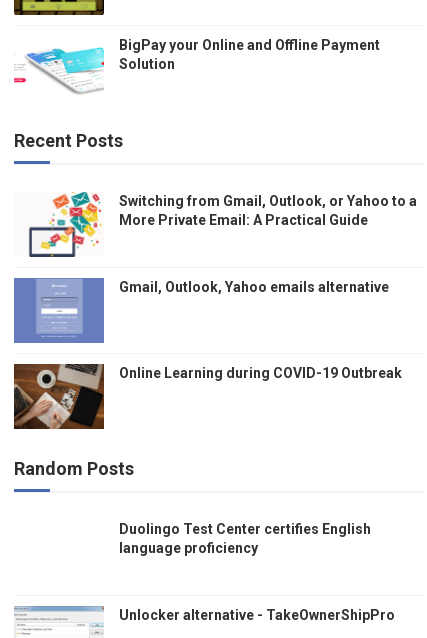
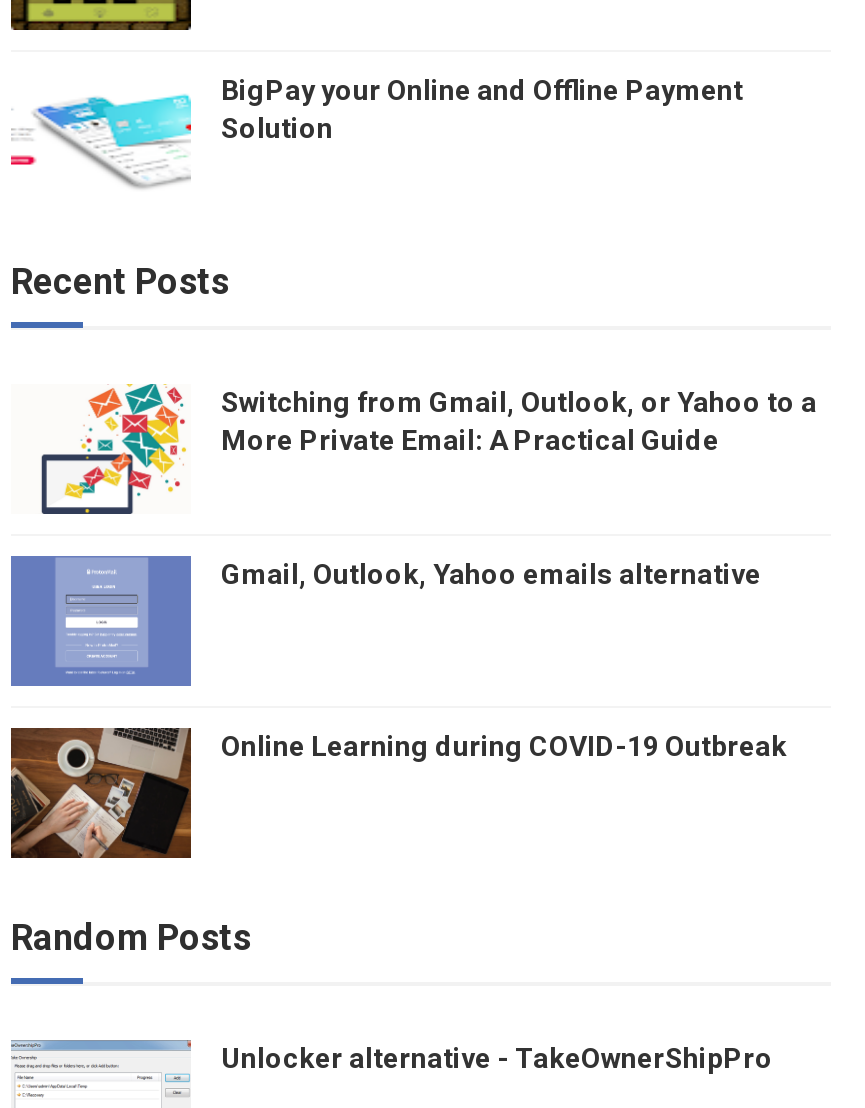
- Duolingo Test Center certifies English
- language proficiency
